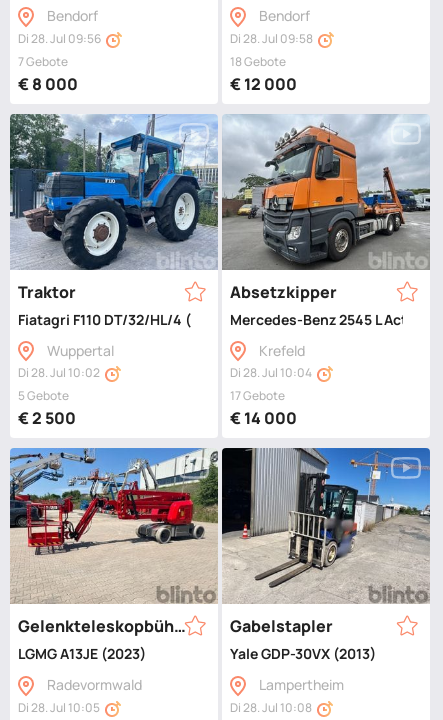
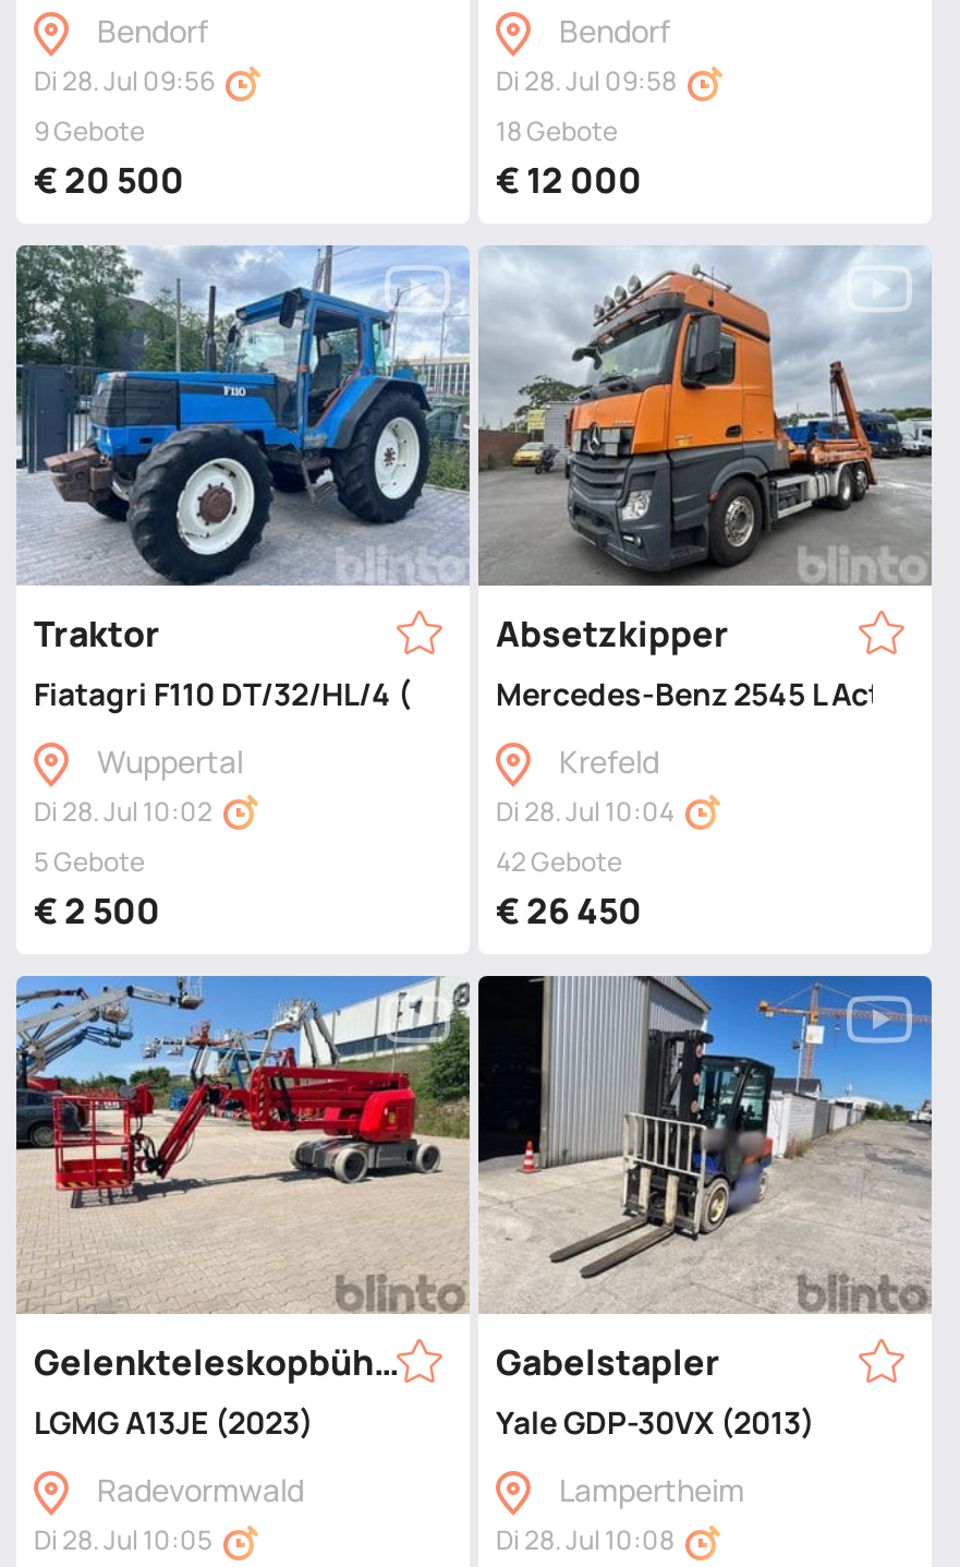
- 7 Gebote
+ 9 Gebote

- € 8 000
+ € 20 500

- 17 Gebote
+ 42 Gebote

- € 14 000
+ € 26 450
